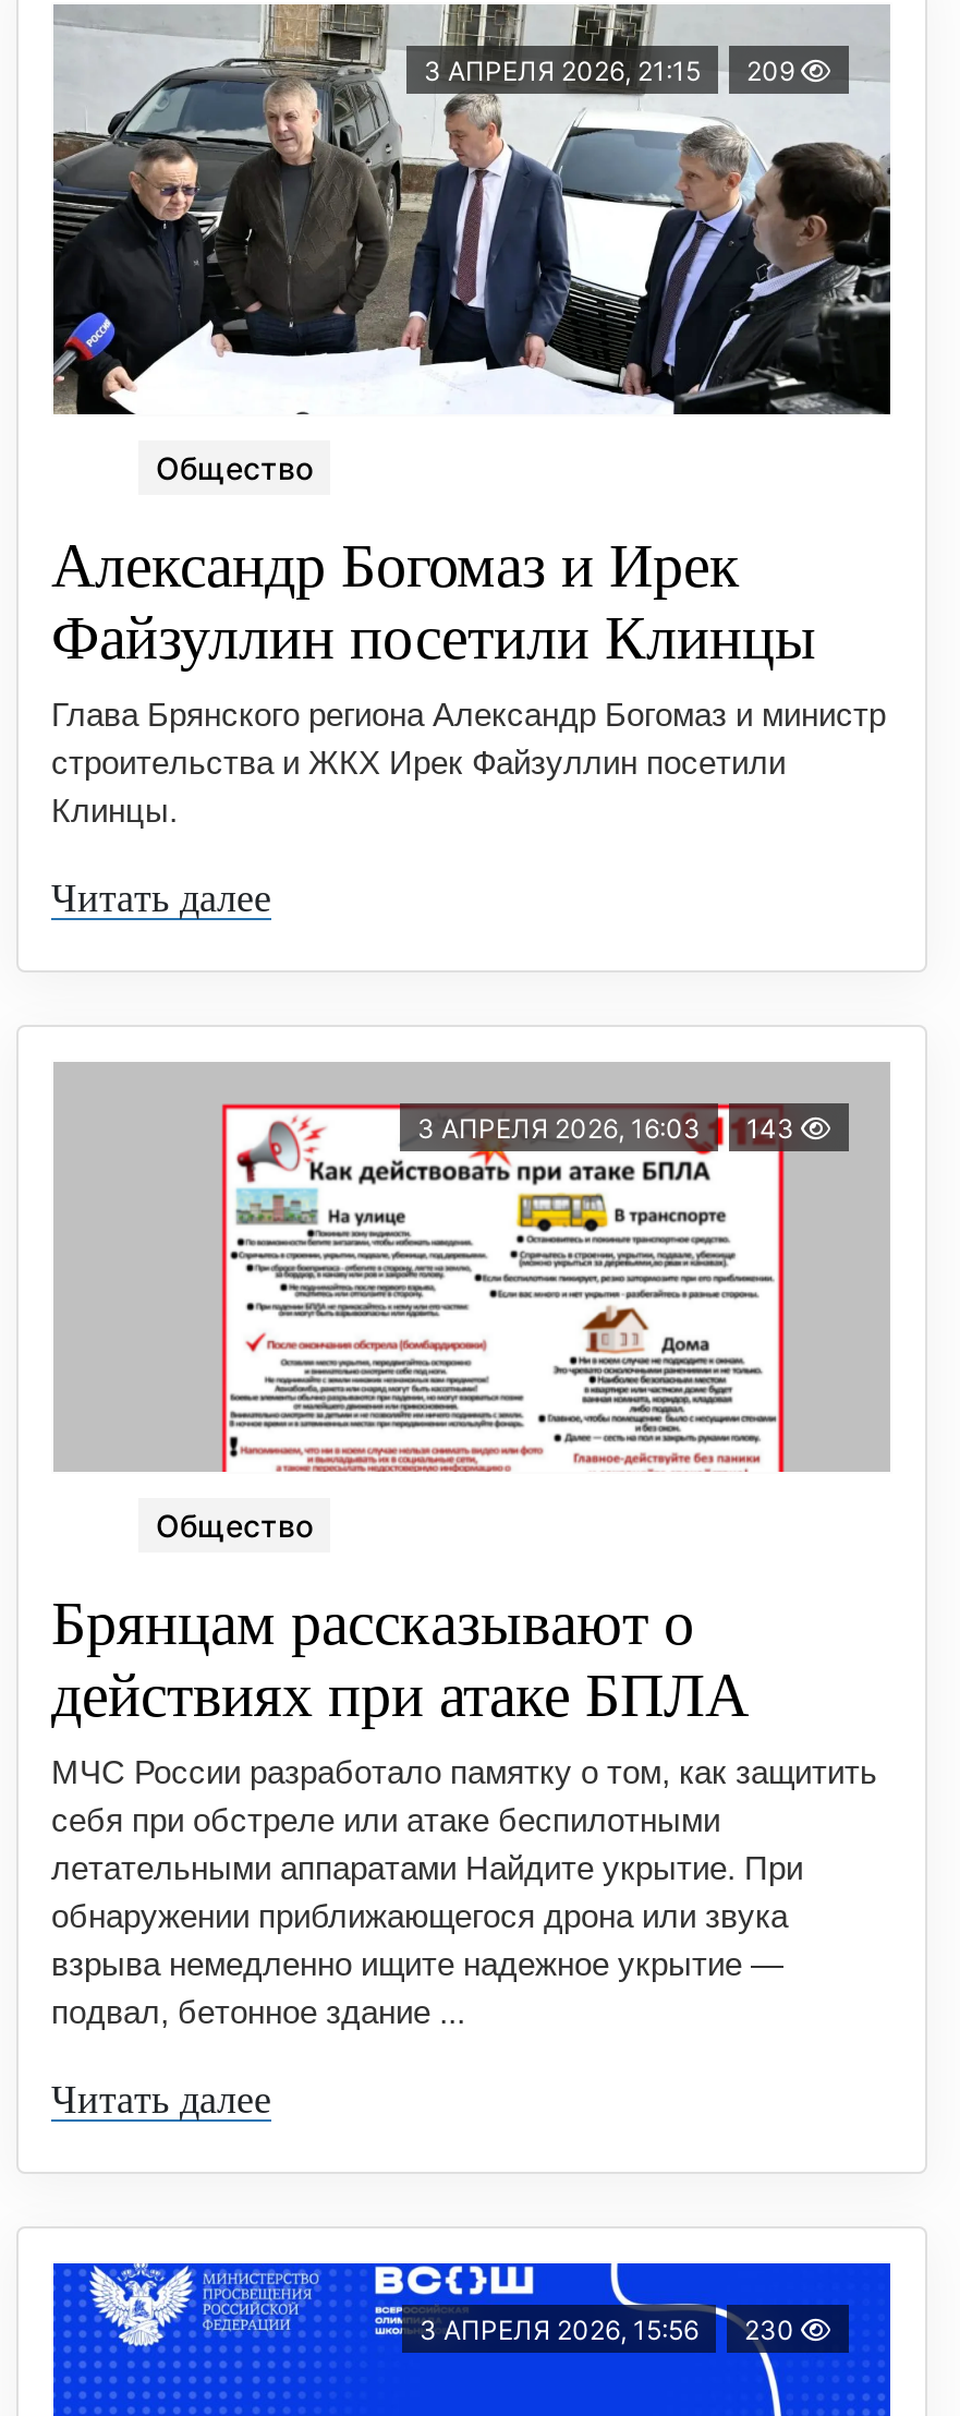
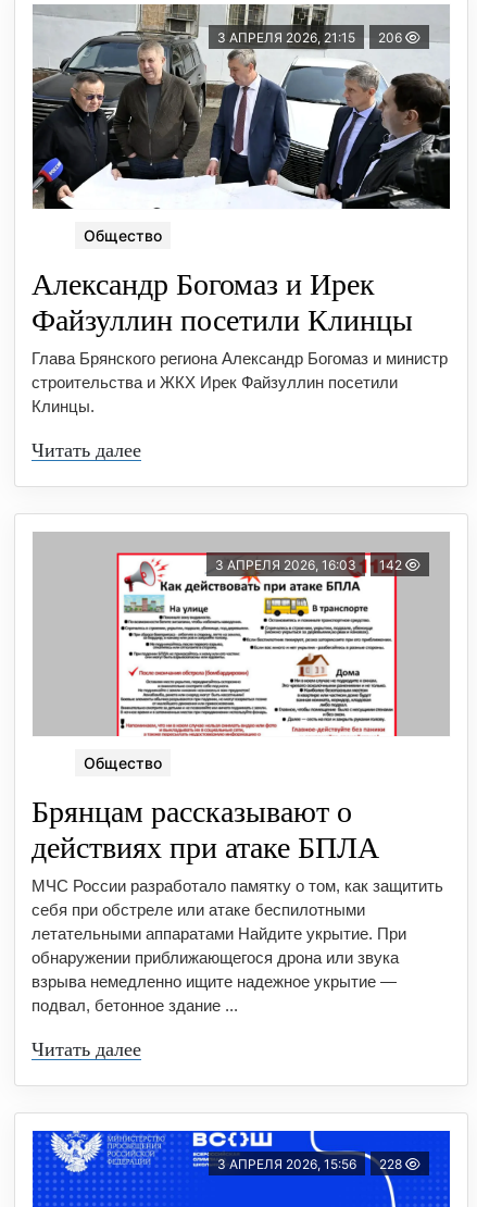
- 3 АПРЕЛЯ 2026, 21:15 209
+ 3 АПРЕЛЯ 2026, 21:15 206

- 3 АПРЕЛЯ 2026, 16:03 143
+ 3 АПРЕЛЯ 2026, 16:03 142

- 230
+ 228
